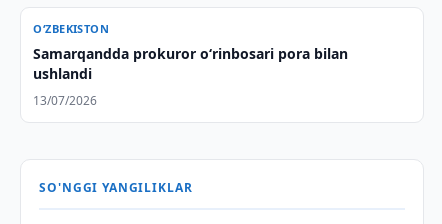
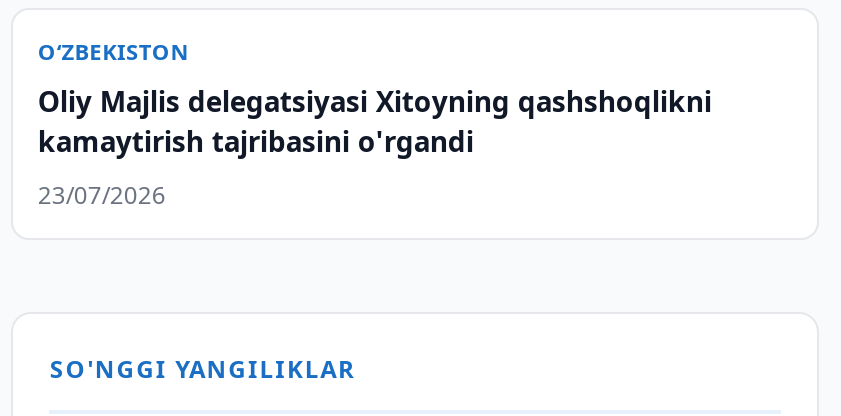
- Samarqandda prokuror o‘rinbosari pora bilan
- ushlandi
+ Oliy Majlis delegatsiyasi Xitoyning qashshoqlikni
+ kamaytirish tajribasini o'rgandi

- 13/07/2026
+ 23/07/2026
